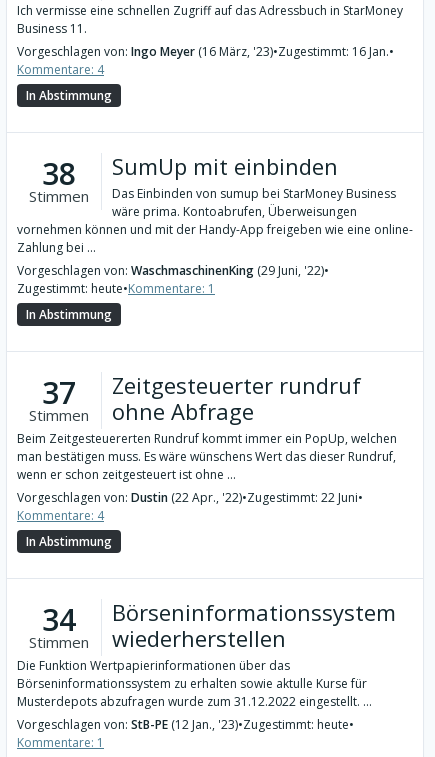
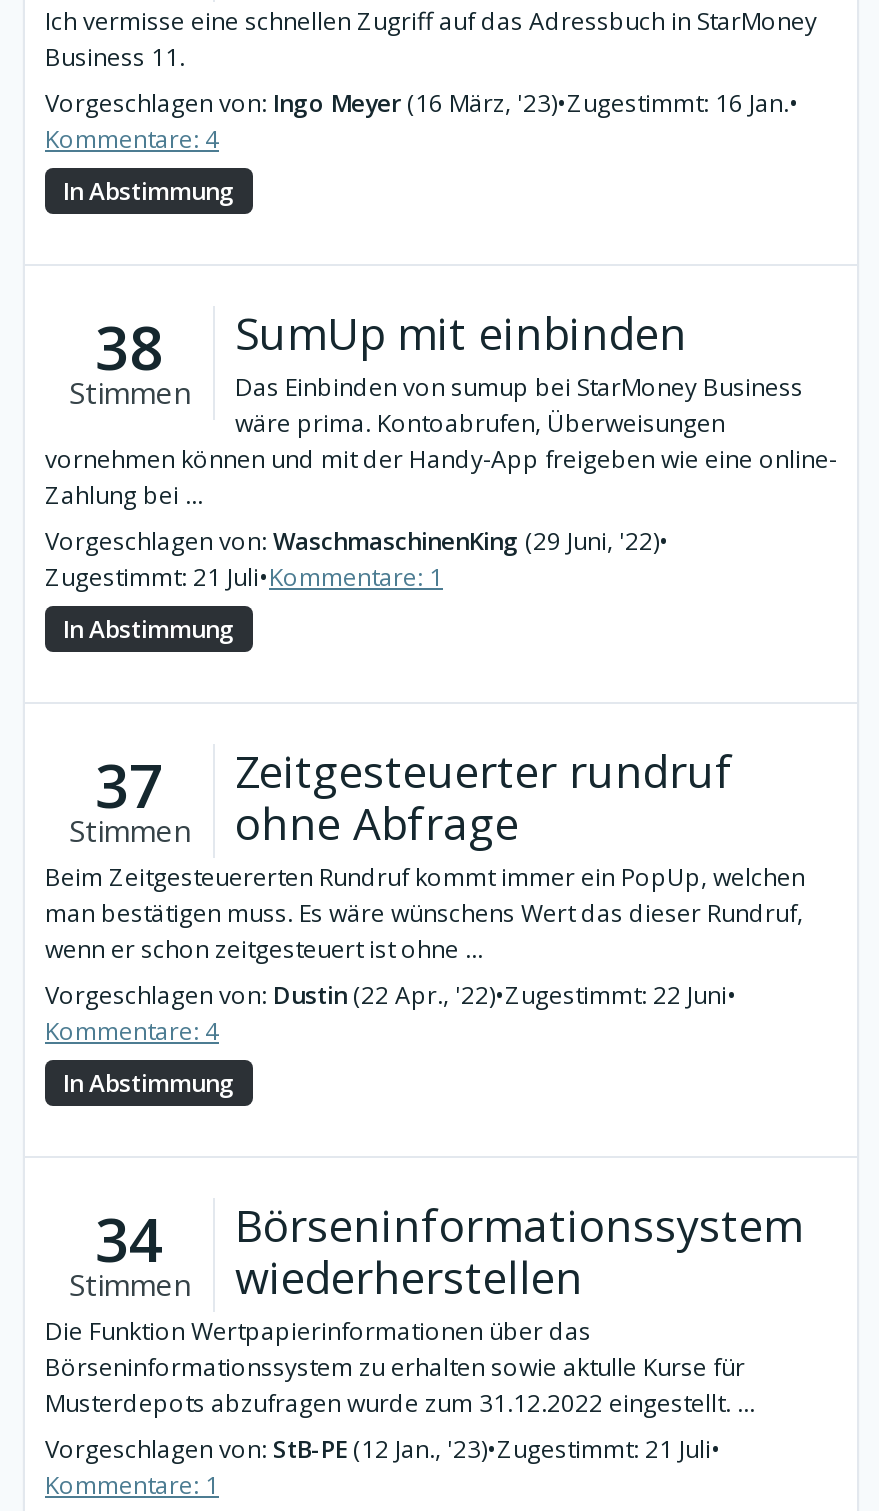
- Zugestimmt: heute•Kommentare: 1
+ Zugestimmt: 21 Juli•Kommentare: 1

- Vorgeschlagen von: StB-PE (12 Jan., '23)•Zugestimmt: heute•
+ Vorgeschlagen von: StB-PE (12 Jan., '23)•Zugestimmt: 21 Juli•
